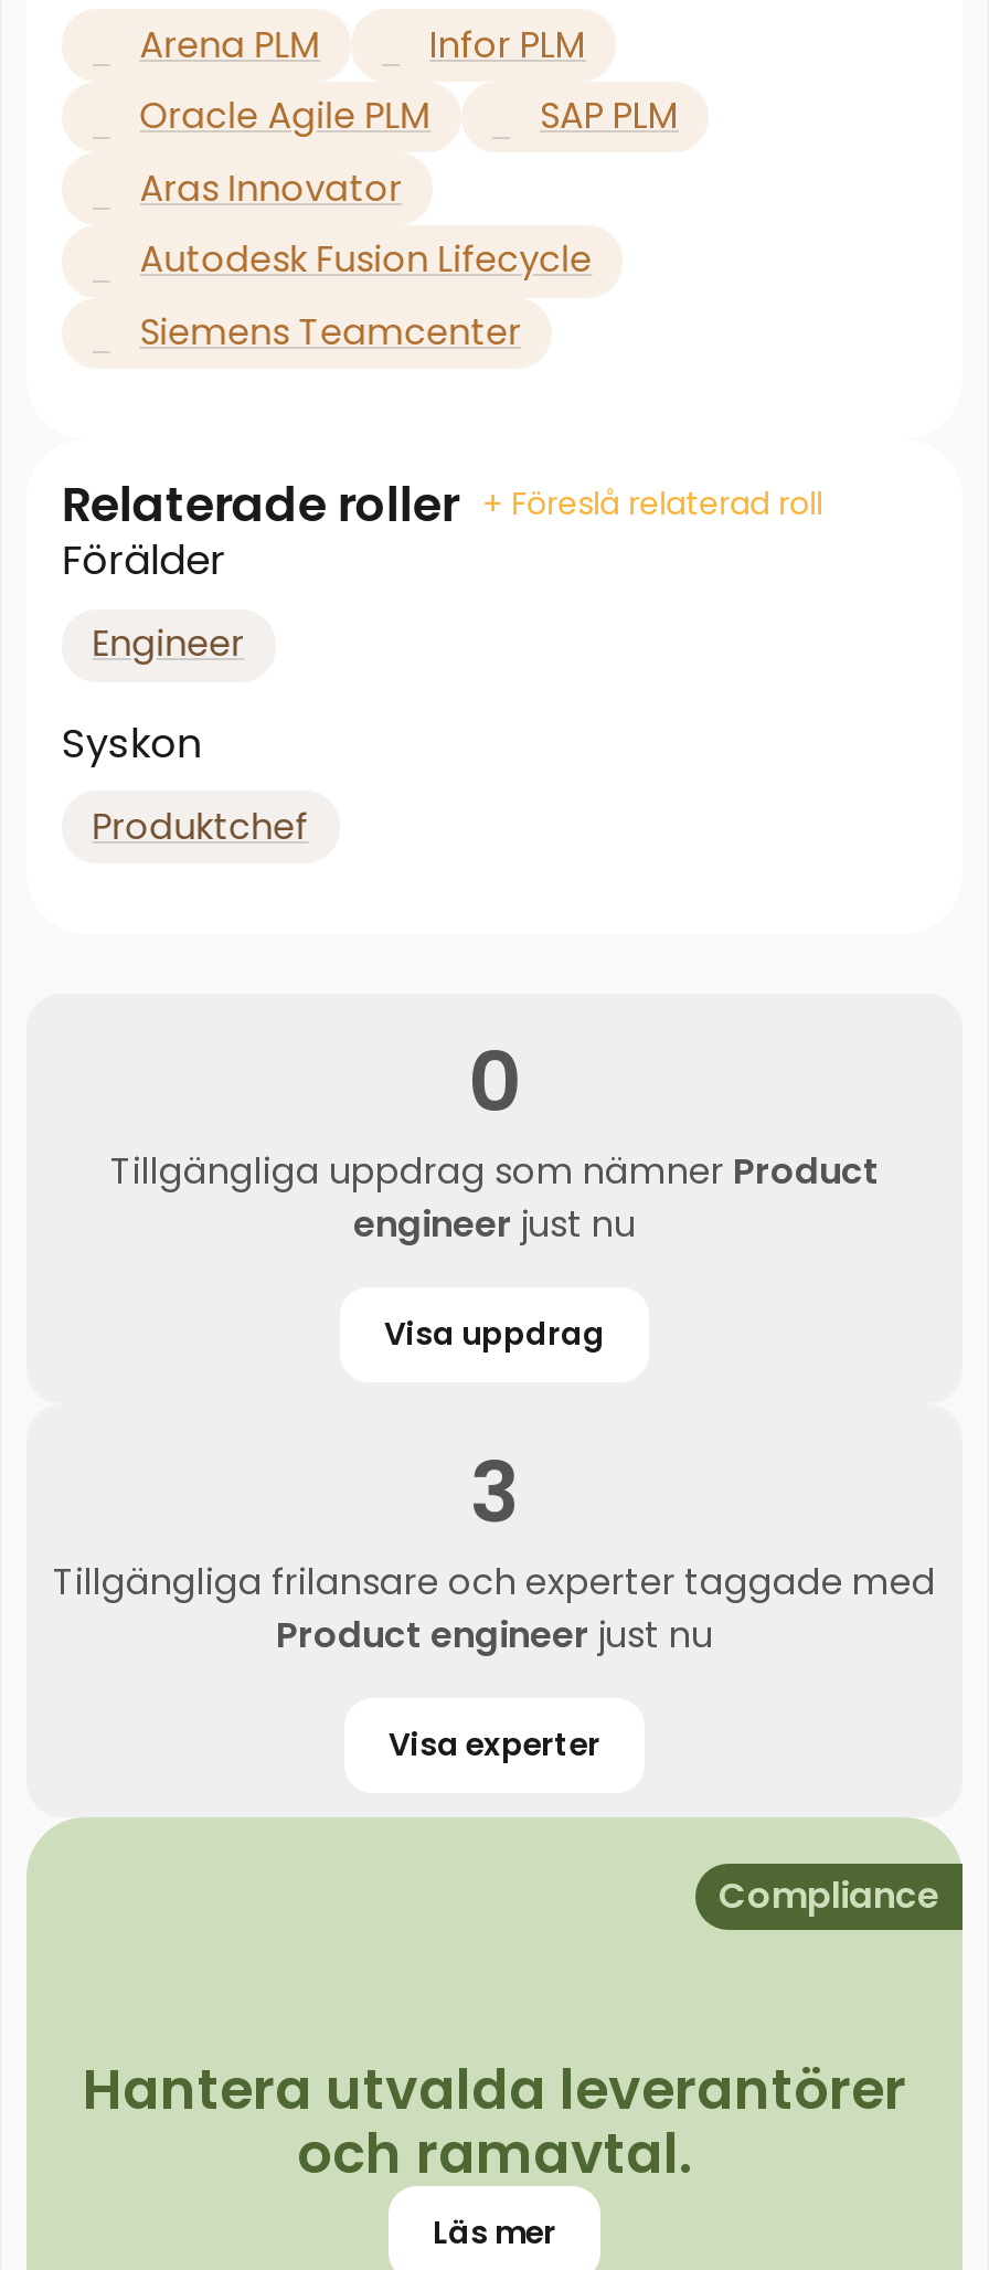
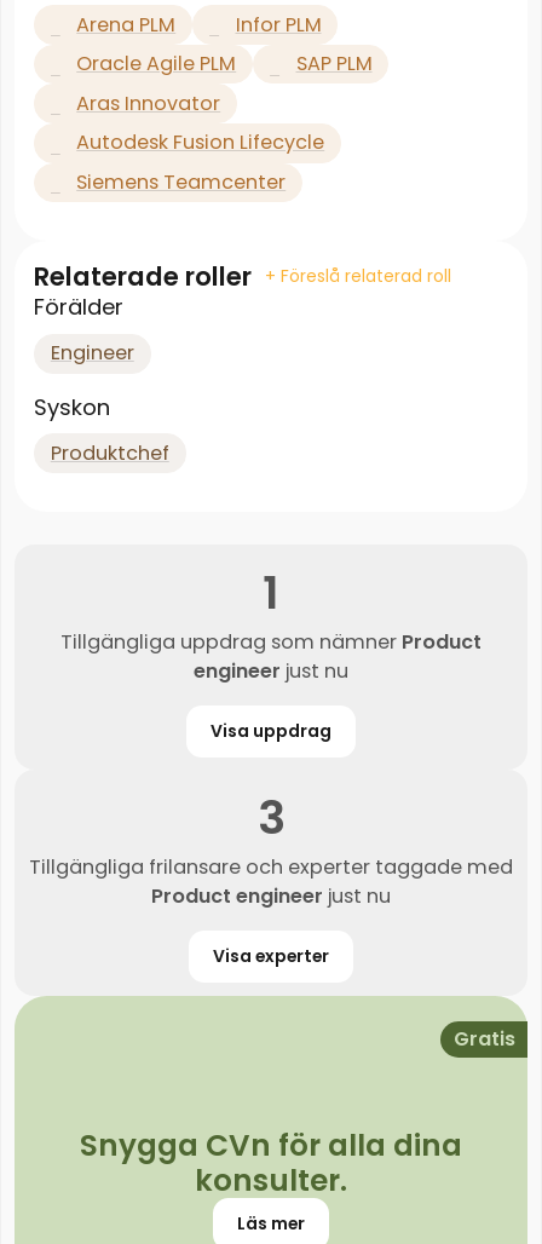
- 0
+ 1

- Compliance
+ Gratis

- Hantera utvalda leverantörer
- och ramavtal.
+ Snygga CVn för alla dina
+ konsulter.
